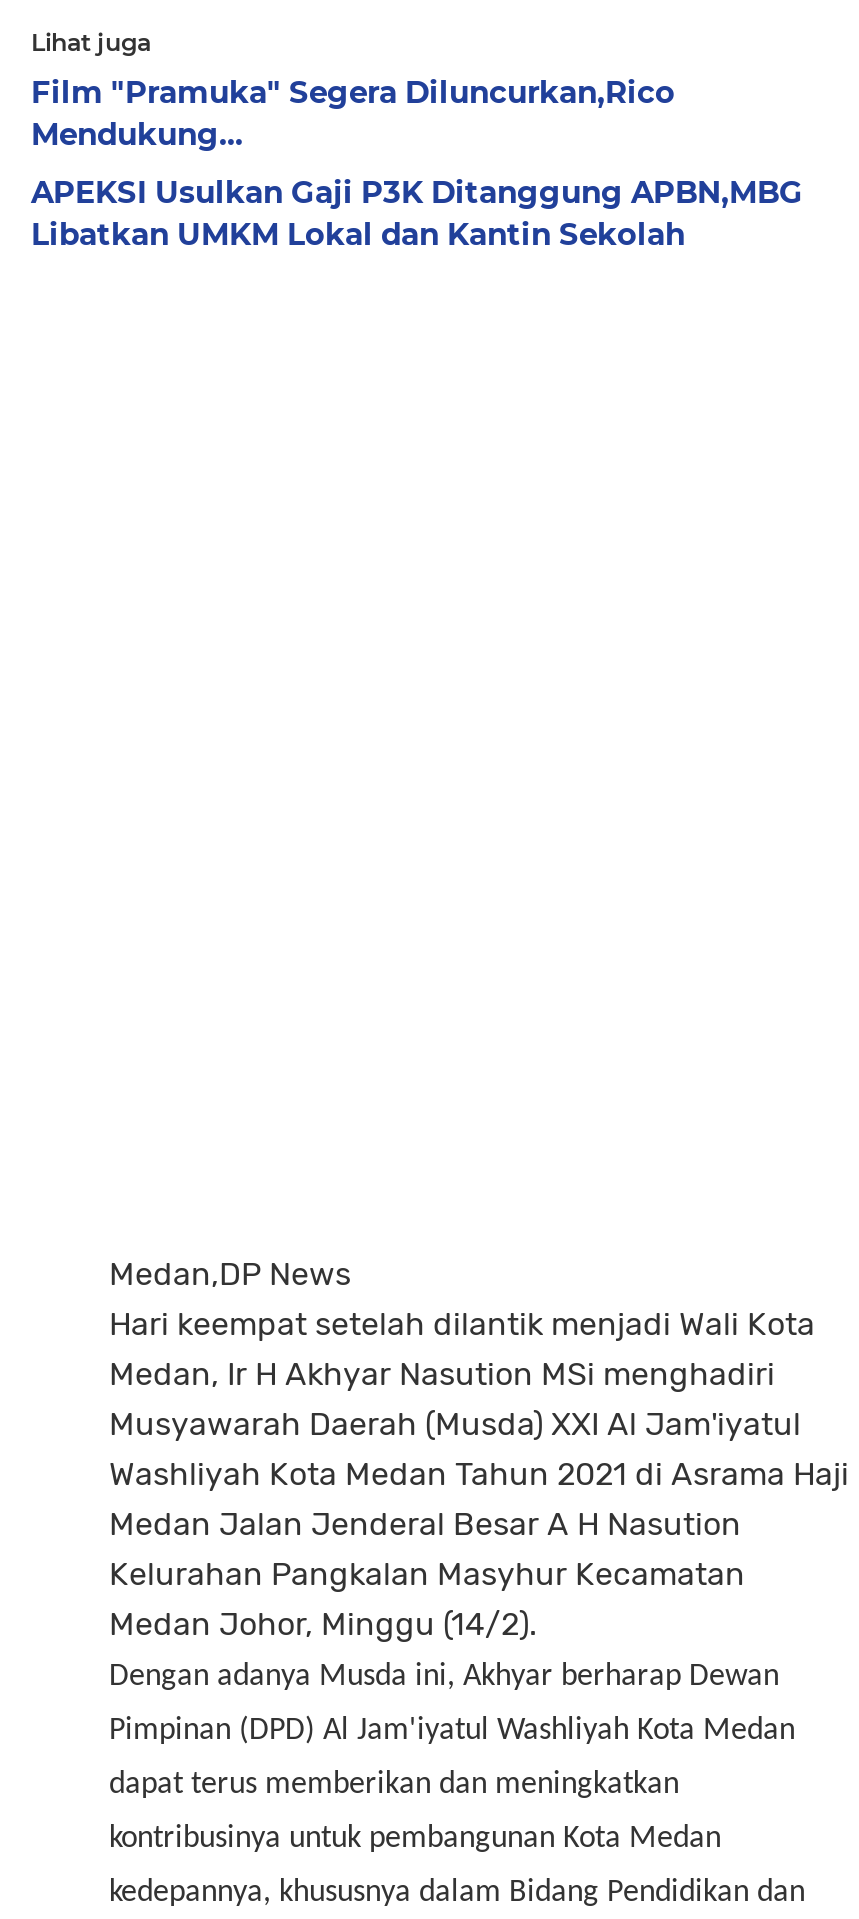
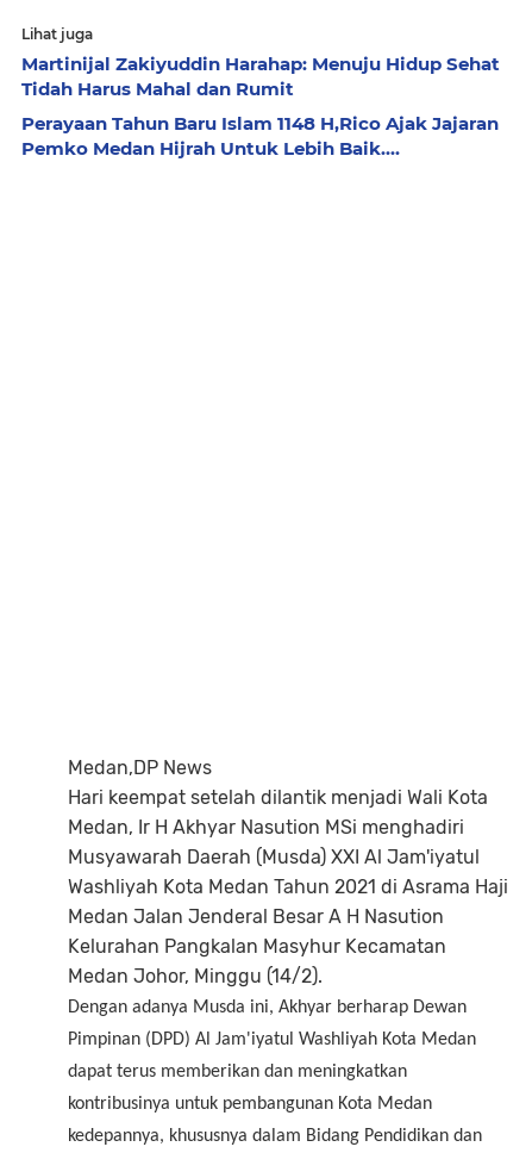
- Film "Pramuka" Segera Diluncurkan,Rico
- Mendukung...
+ Martinijal Zakiyuddin Harahap: Menuju Hidup Sehat
+ Tidah Harus Mahal dan Rumit

- APEKSI Usulkan Gaji P3K Ditanggung APBN,MBG
- Libatkan UMKM Lokal dan Kantin Sekolah
+ Perayaan Tahun Baru Islam 1148 H,Rico Ajak Jajaran
+ Pemko Medan Hijrah Untuk Lebih Baik....
